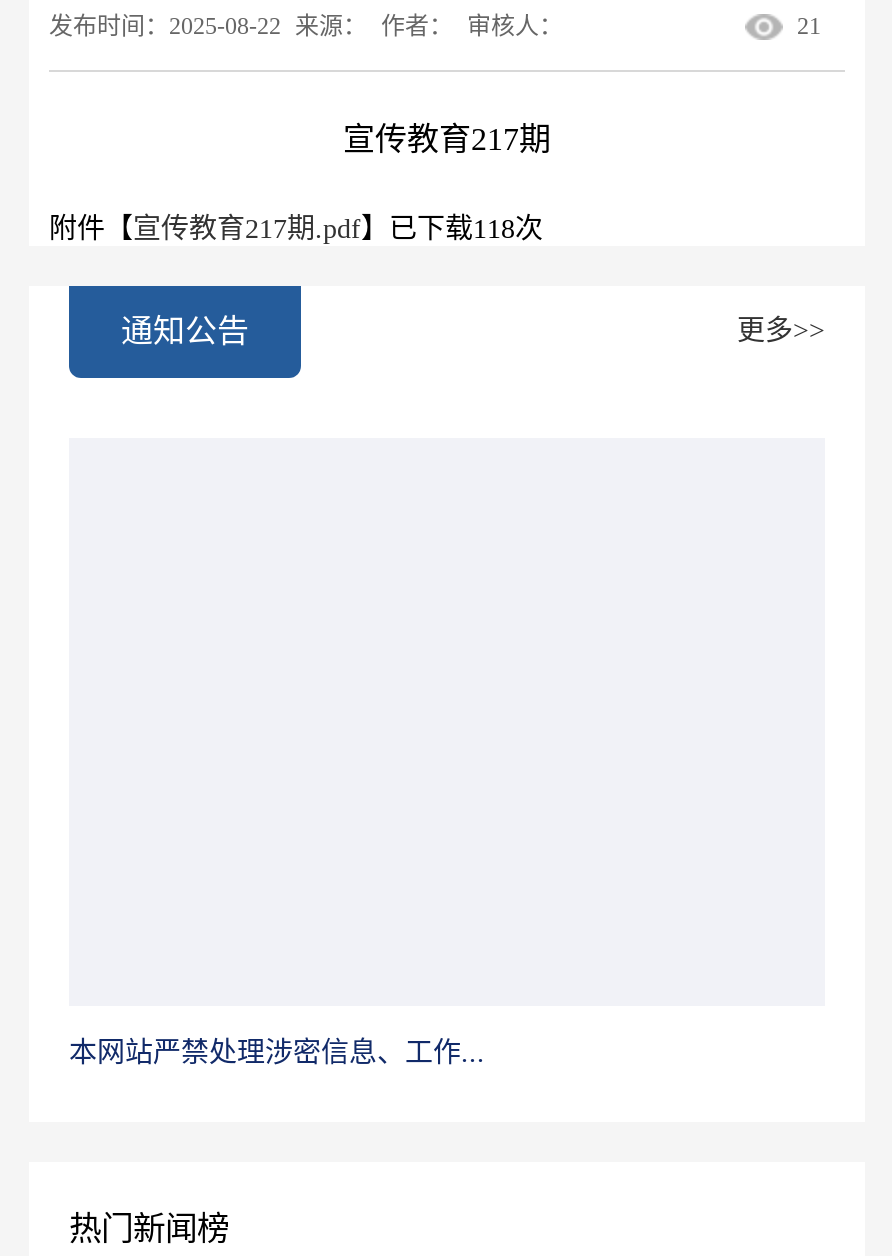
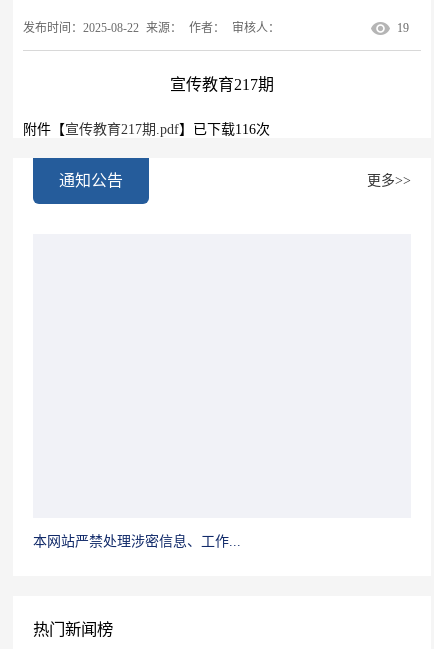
- 21
+ 19

- 附件【宣传教育217期.pdf】已下载118次
+ 附件【宣传教育217期.pdf】已下载116次
